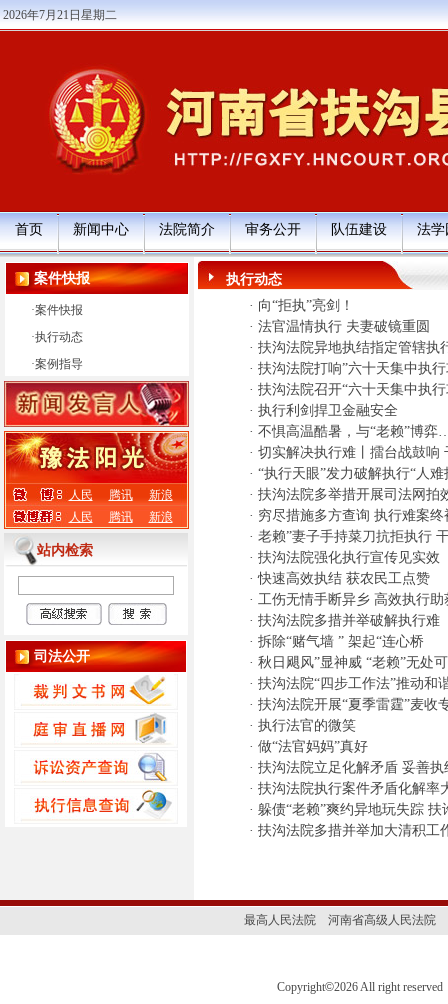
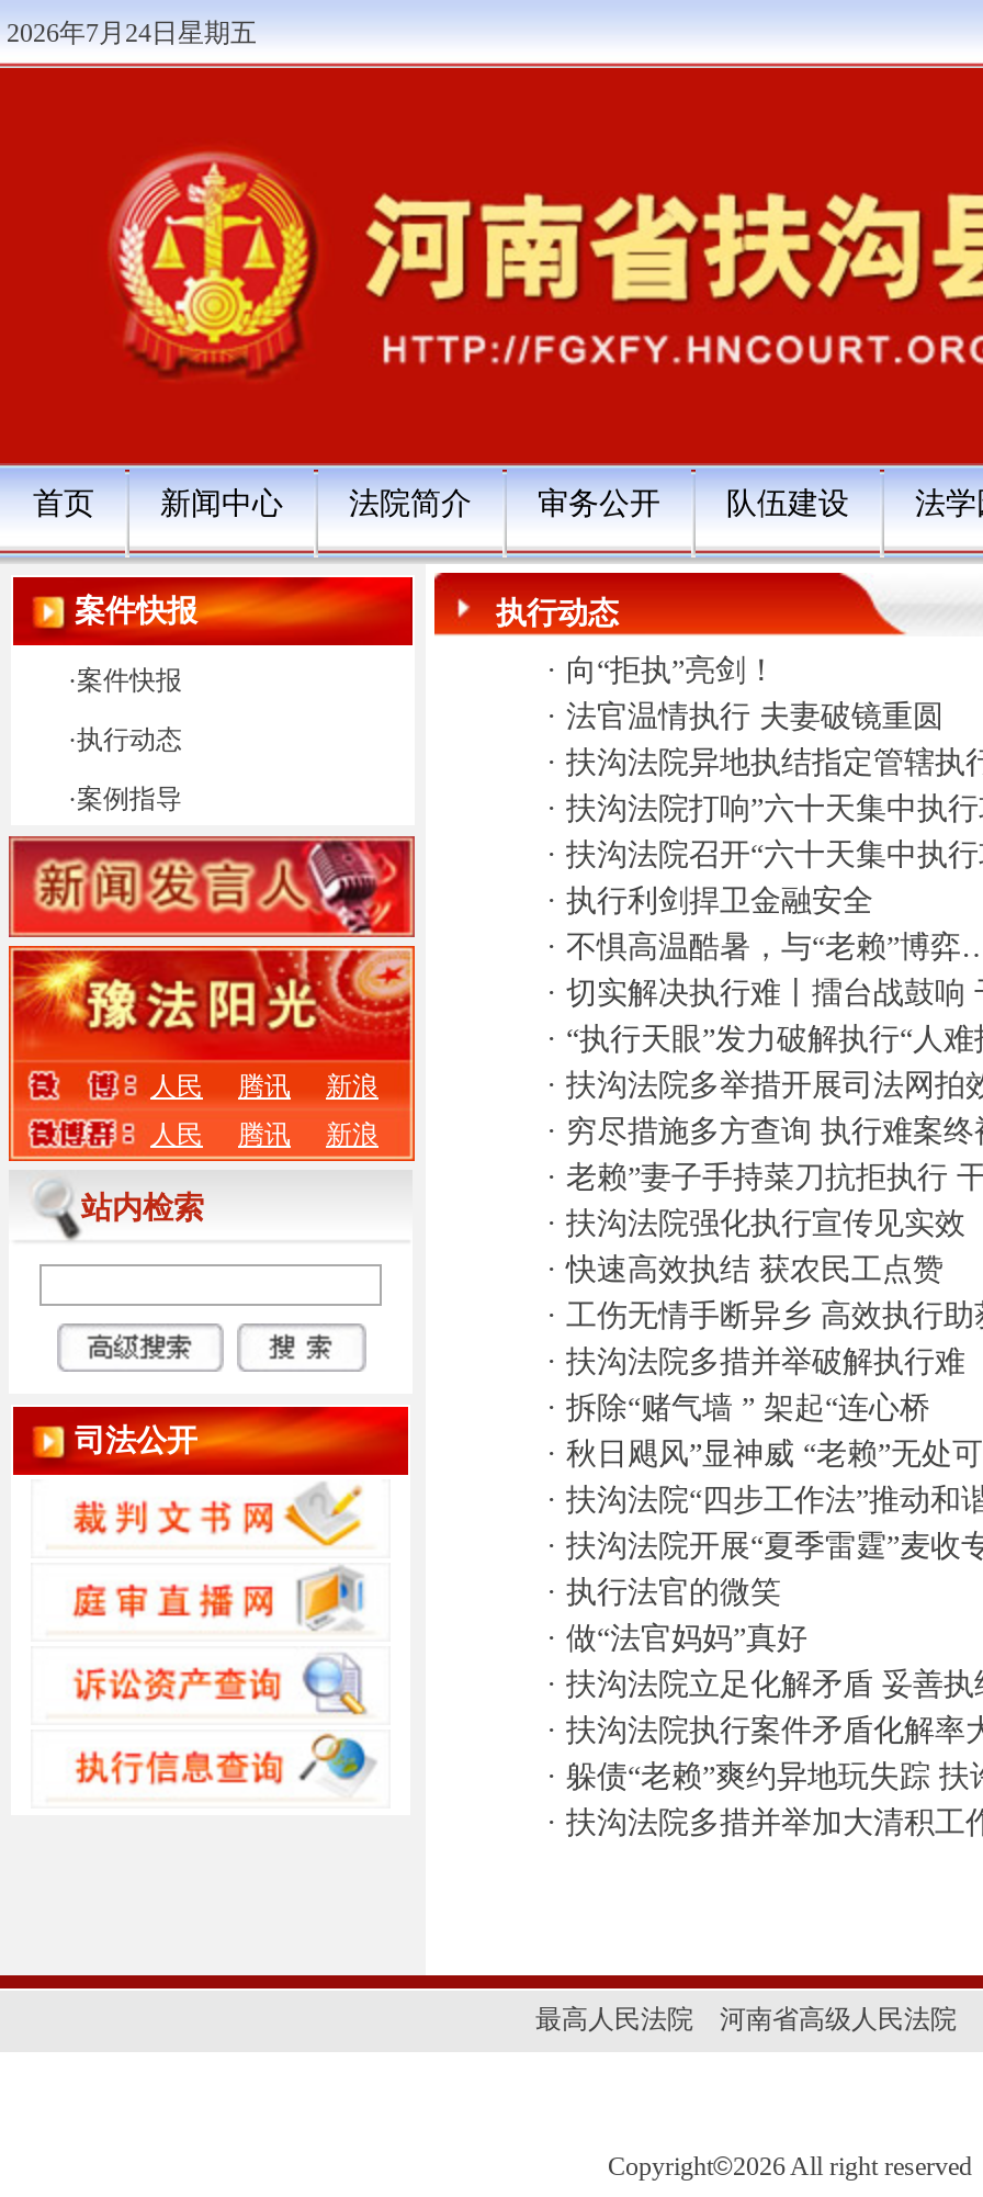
- 2026年7月21日星期二
+ 2026年7月24日星期五
